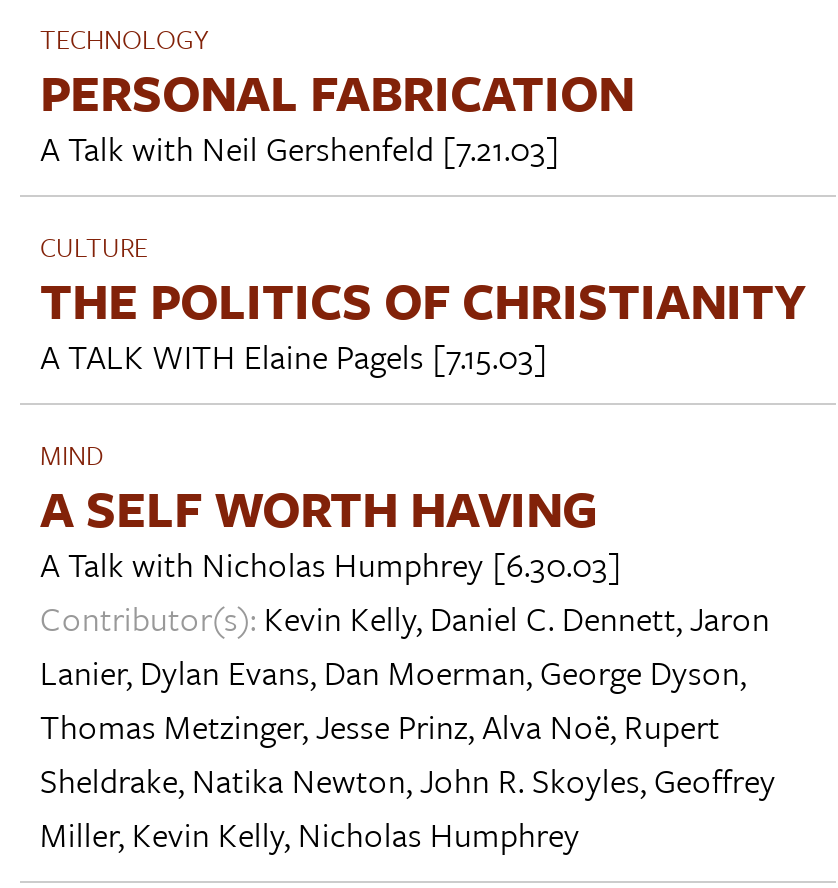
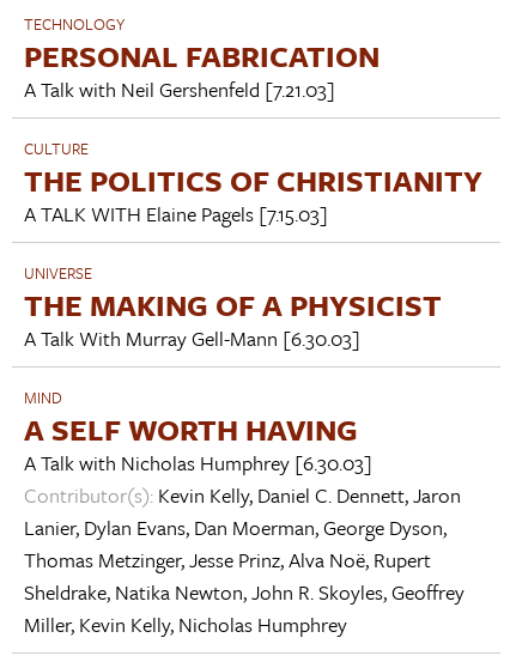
+ UNIVERSE
+ THE MAKING OF A PHYSICIST
+ A Talk With Murray Gell-Mann [6.30.03]
